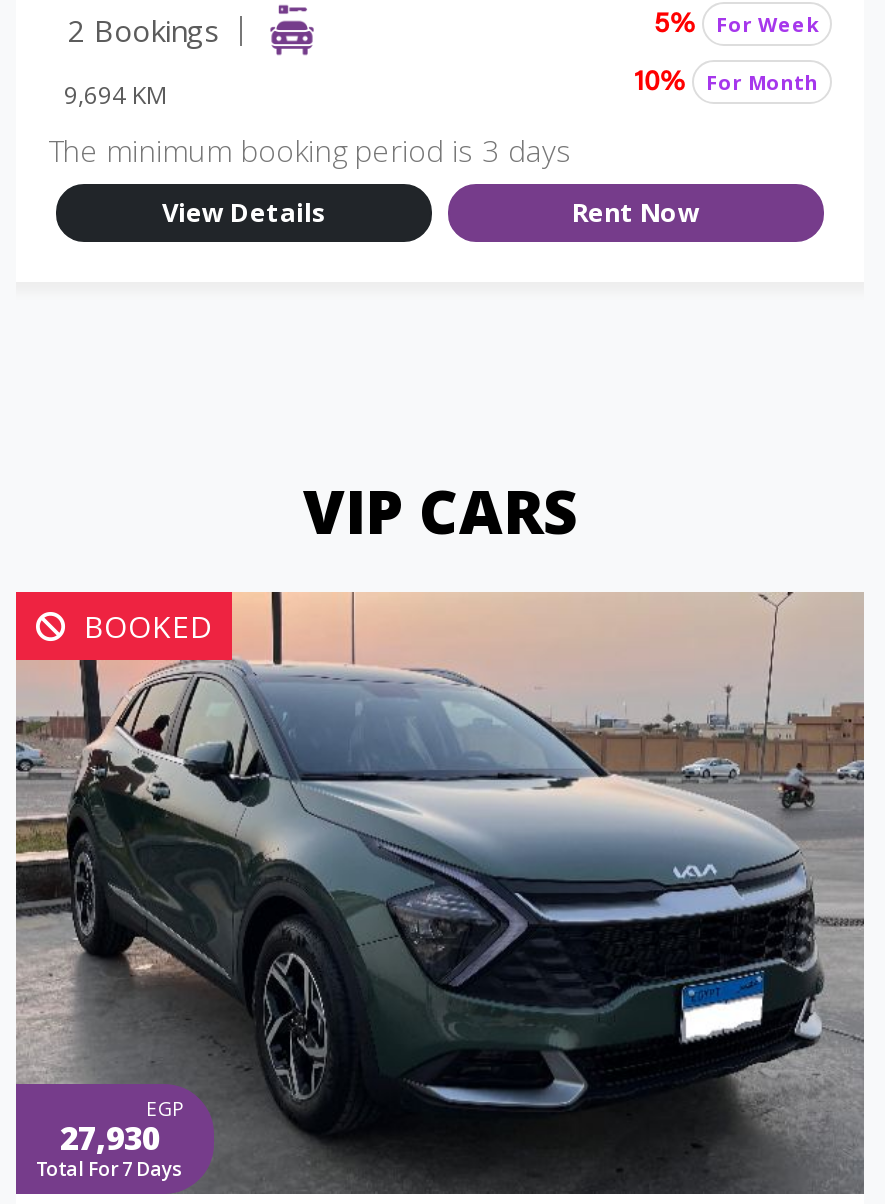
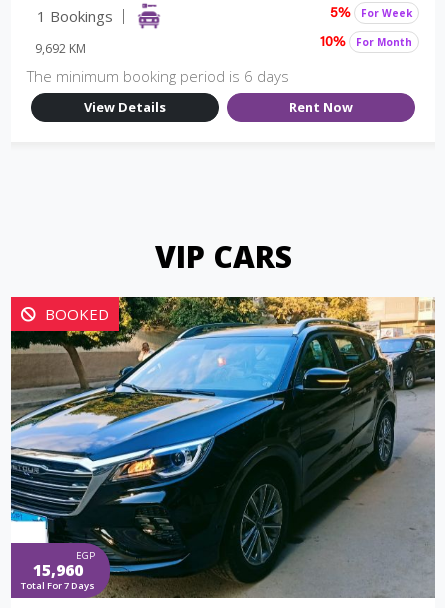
- 2 Bookings
+ 1 Bookings

- 9,694 KM
+ 9,692 KM

- The minimum booking period is 3 days
+ The minimum booking period is 6 days

- [image]
- 27,930
+ [image]
+ 15,960
